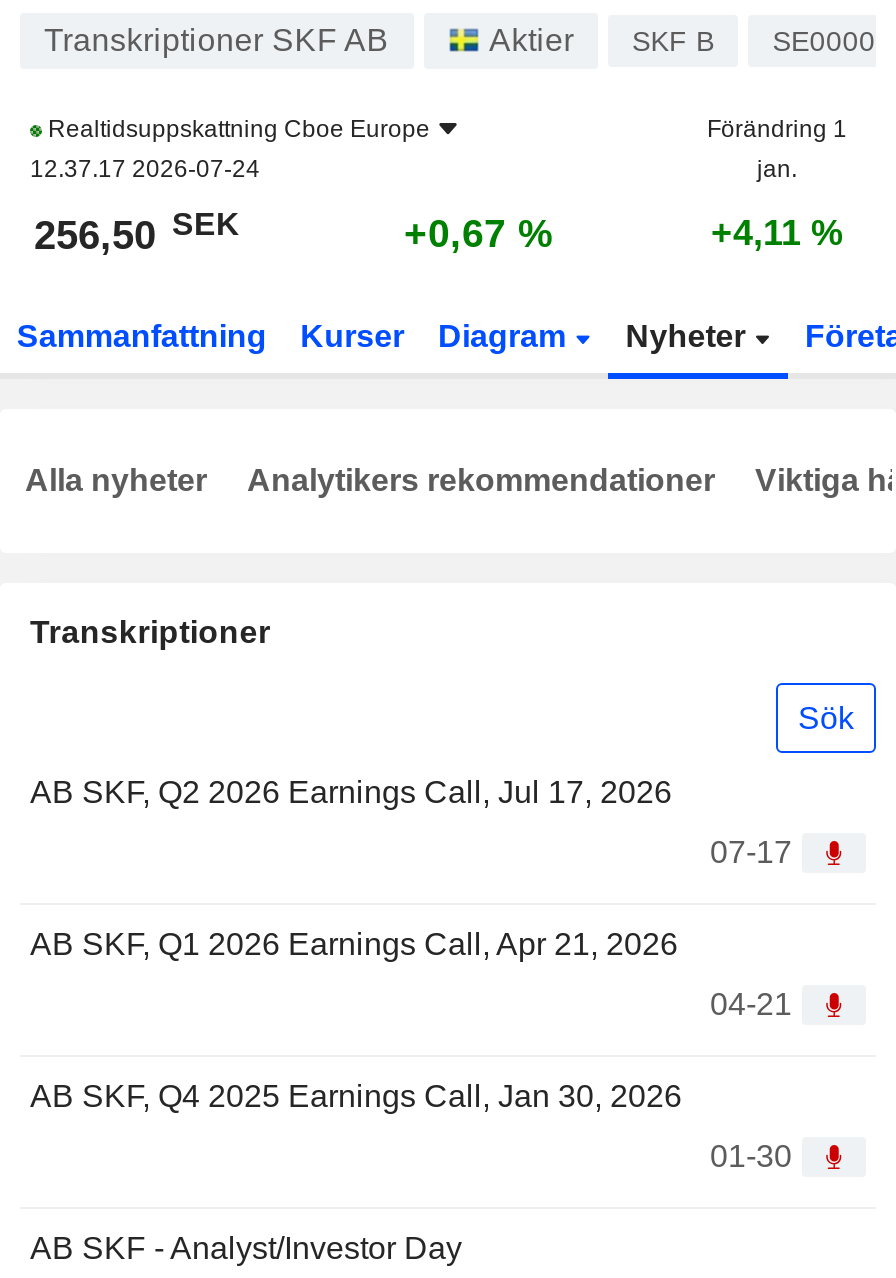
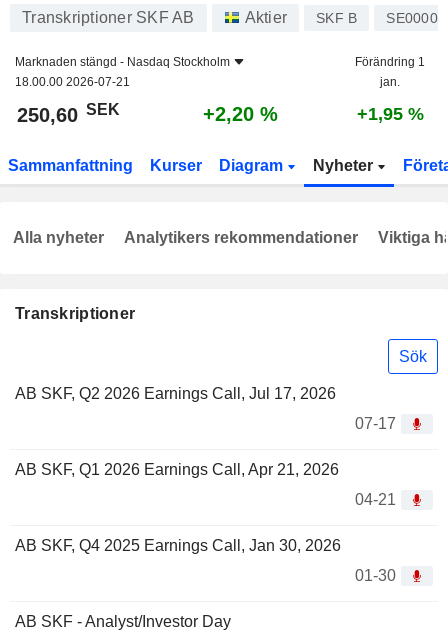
- Realtidsuppskattning Cboe Europe
- 12.37.17 2026-07-24
+ Marknaden stängd - Nasdaq Stockholm
+ 18.00.00 2026-07-21

- 256,50 SEK
+ 250,60 SEK

- +0,67 %
+ +2,20 %

- +4,11 %
+ +1,95 %
